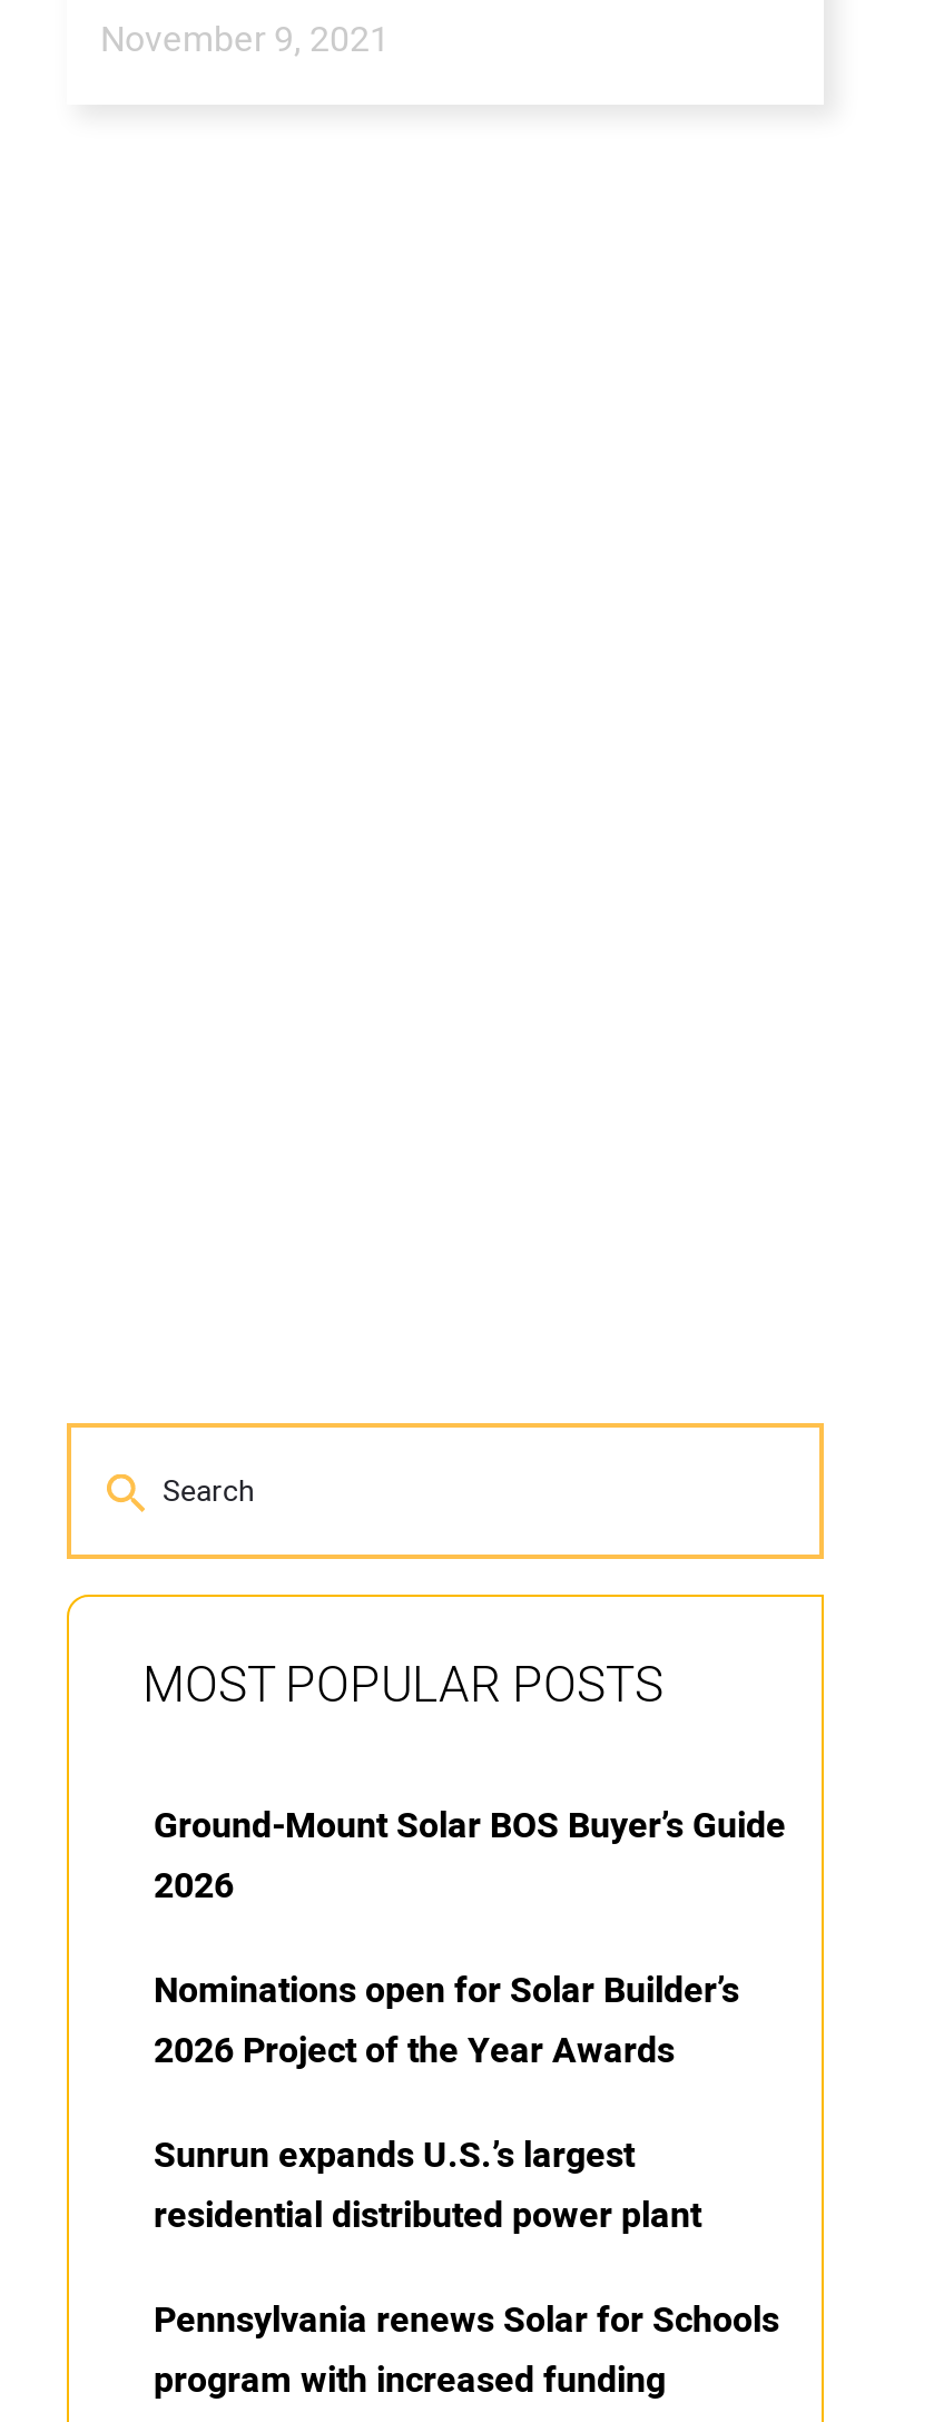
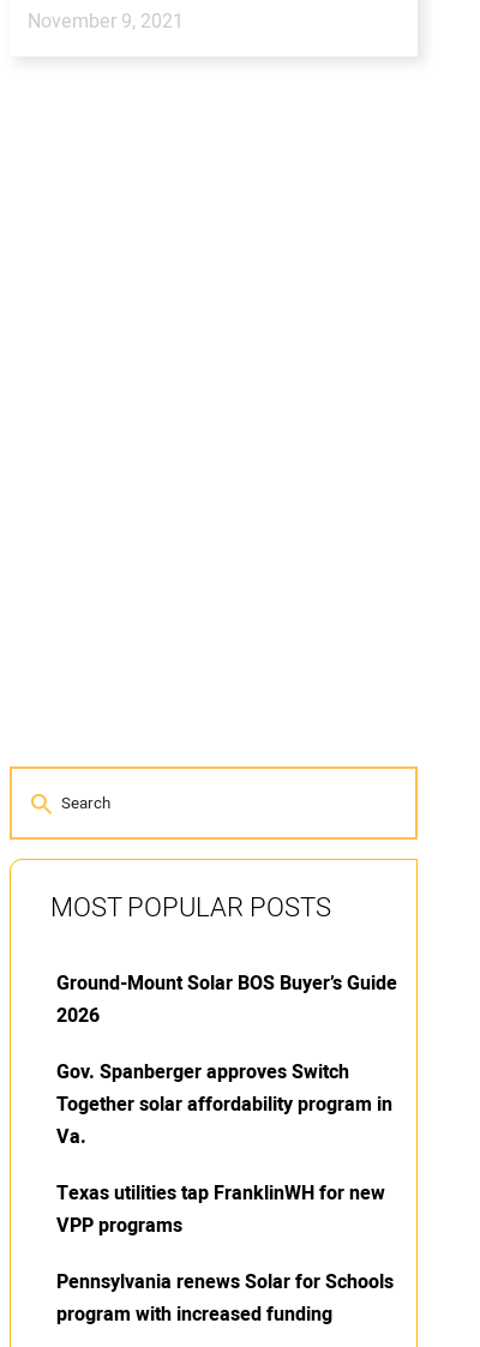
- Nominations open for Solar Builder’s
- 2026 Project of the Year Awards
+ Gov. Spanberger approves Switch
+ Together solar affordability program in
+ Va.

- Sunrun expands U.S.’s largest
- residential distributed power plant
+ Texas utilities tap FranklinWH for new
+ VPP programs
